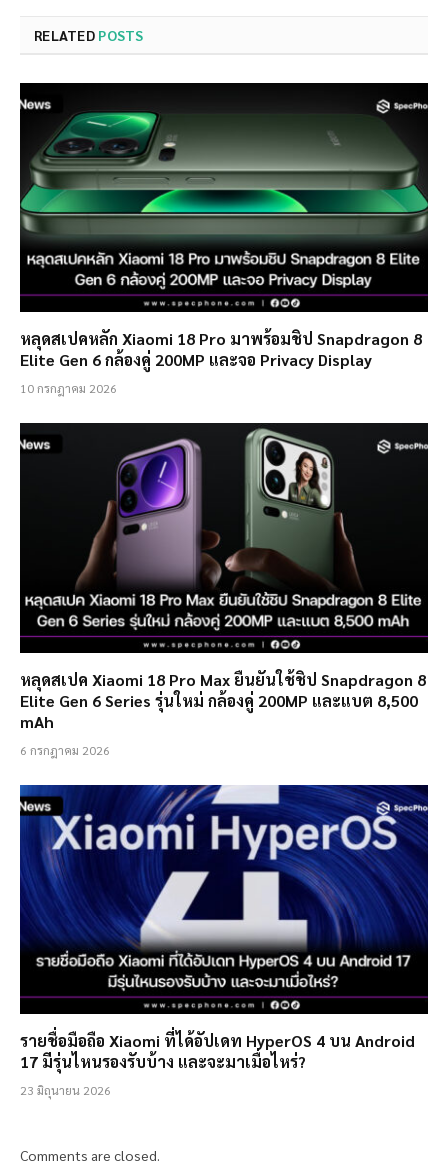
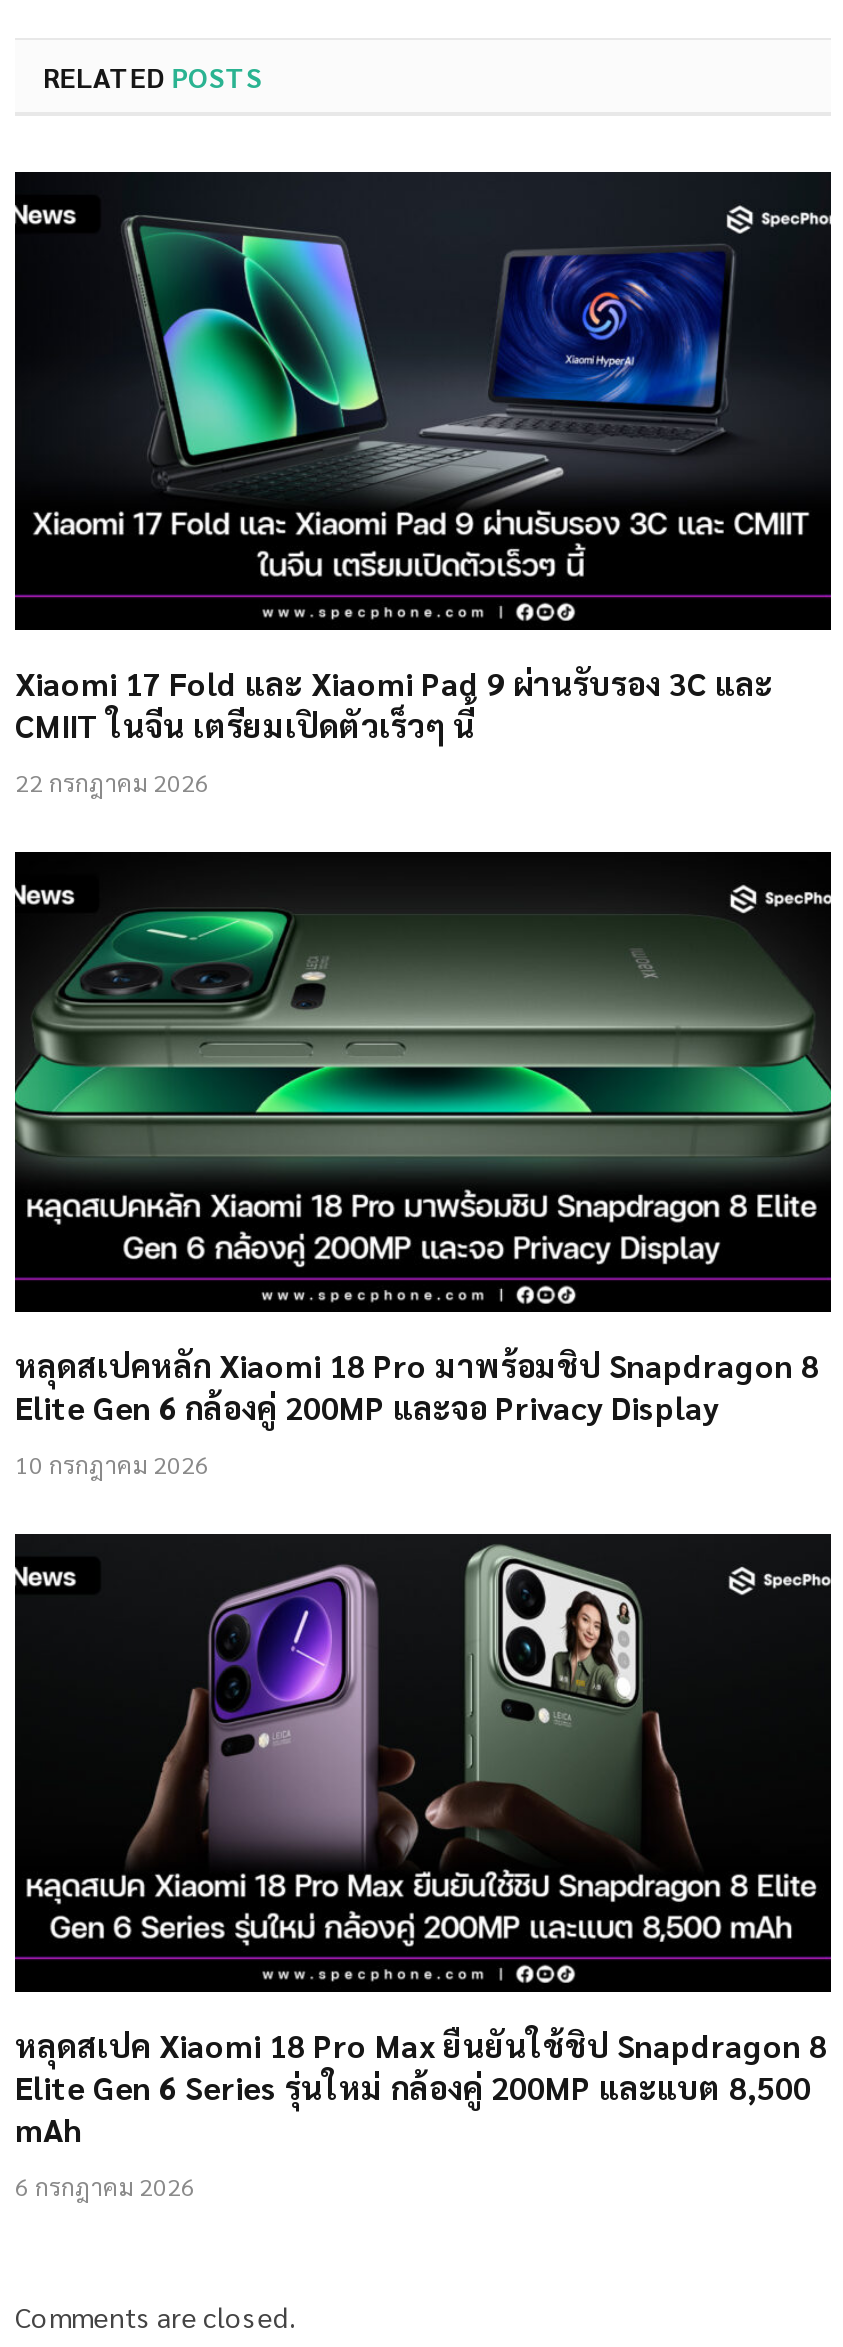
+ [image]
+ Xiaomi 17 Fold และ Xiaomi Pad 9 ผ่านรับรอง 3C และ
+ CMIIT ในจีน เตรียมเปิดตัวเร็วๆ นี้
+ 22 กรกฎาคม 2026

moved down: [image]

moved down: [image] | หลุดสเปคหลัก Xiaomi 18 Pro มาพร้อมชิป Snapdragon 8 | Elite Gen 6 กล้องคู่ 200MP และจอ Privacy Display | 10 กรกฎาคม 2026 | หลุดสเปค Xiaomi 18 Pro Max ยืนยันใช้ชิป Snapdragon 8 | Elite Gen 6 Series รุ่นใหม่ กล้องคู่ 200MP และแบต 8,500 | mAh | 6 กรกฎาคม 2026

- [image]
- รายชื่อมือถือ Xiaomi ที่ได้อัปเดท HyperOS 4 บน Android
- 17 มีรุ่นไหนรองรับบ้าง และจะมาเมื่อไหร่?
- 23 มิถุนายน 2026
